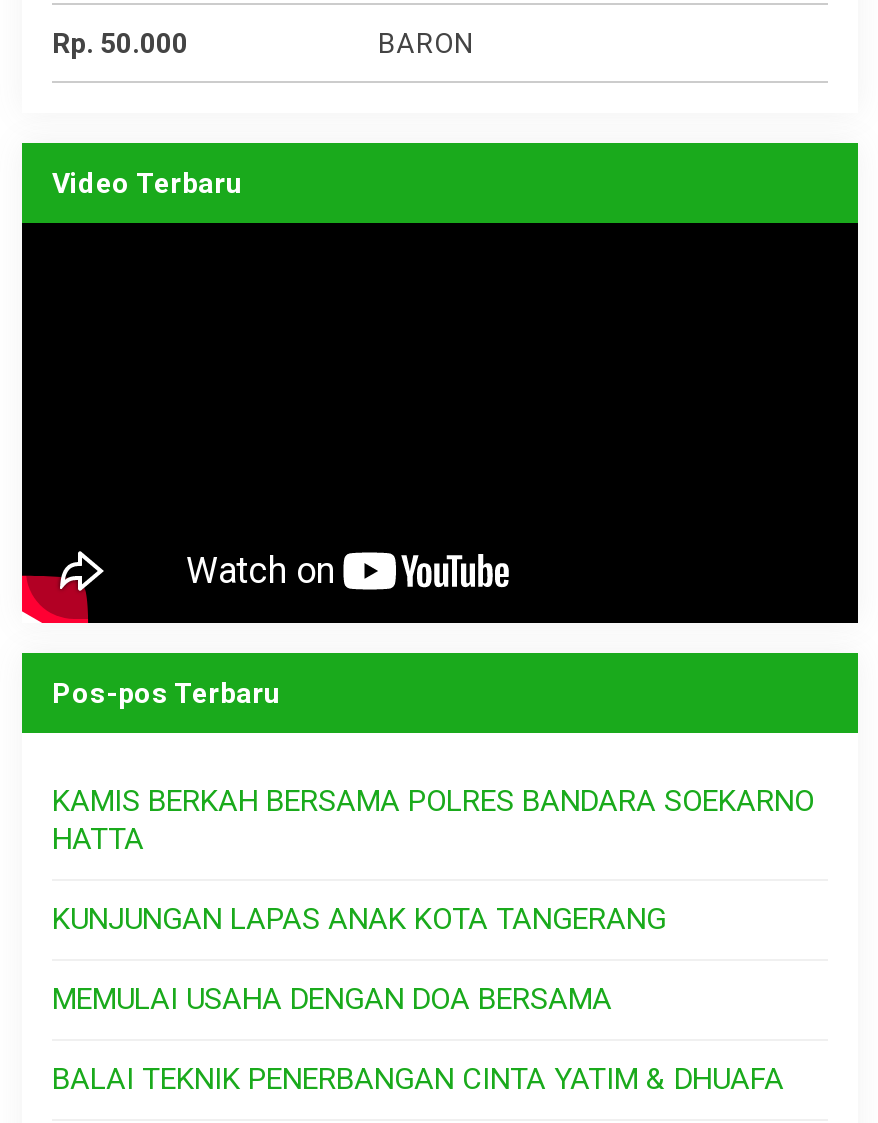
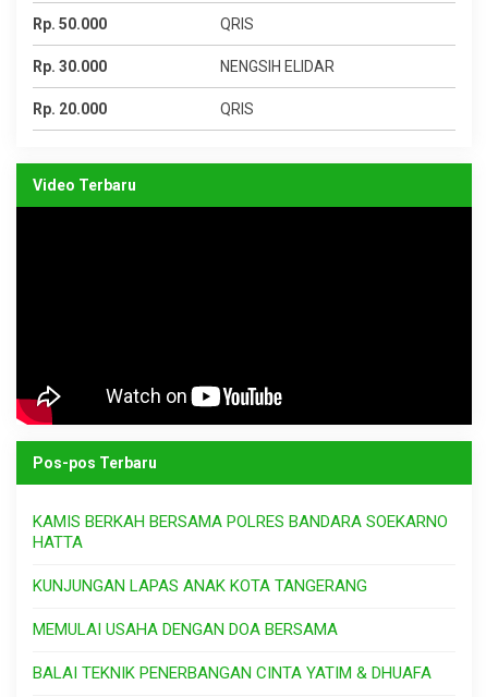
- BARON
+ QRIS
+ Rp. 30.000
+ NENGSIH ELIDAR
+ Rp. 20.000
+ QRIS
